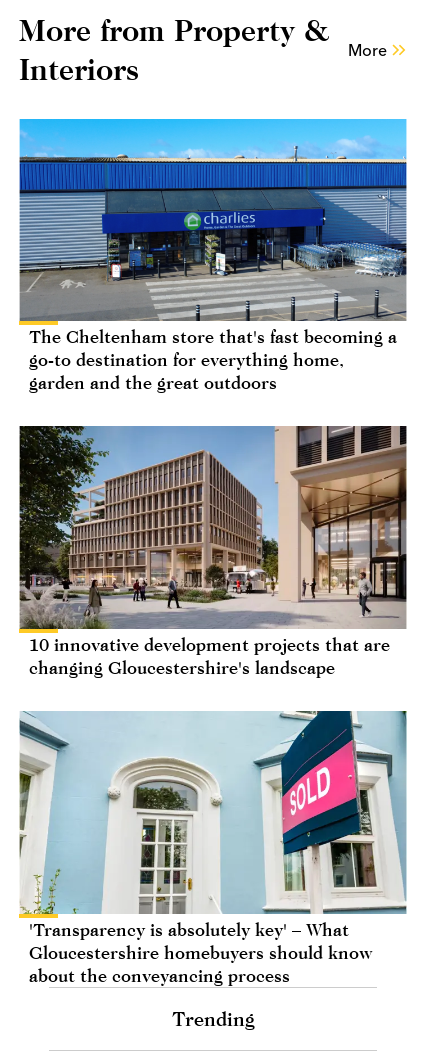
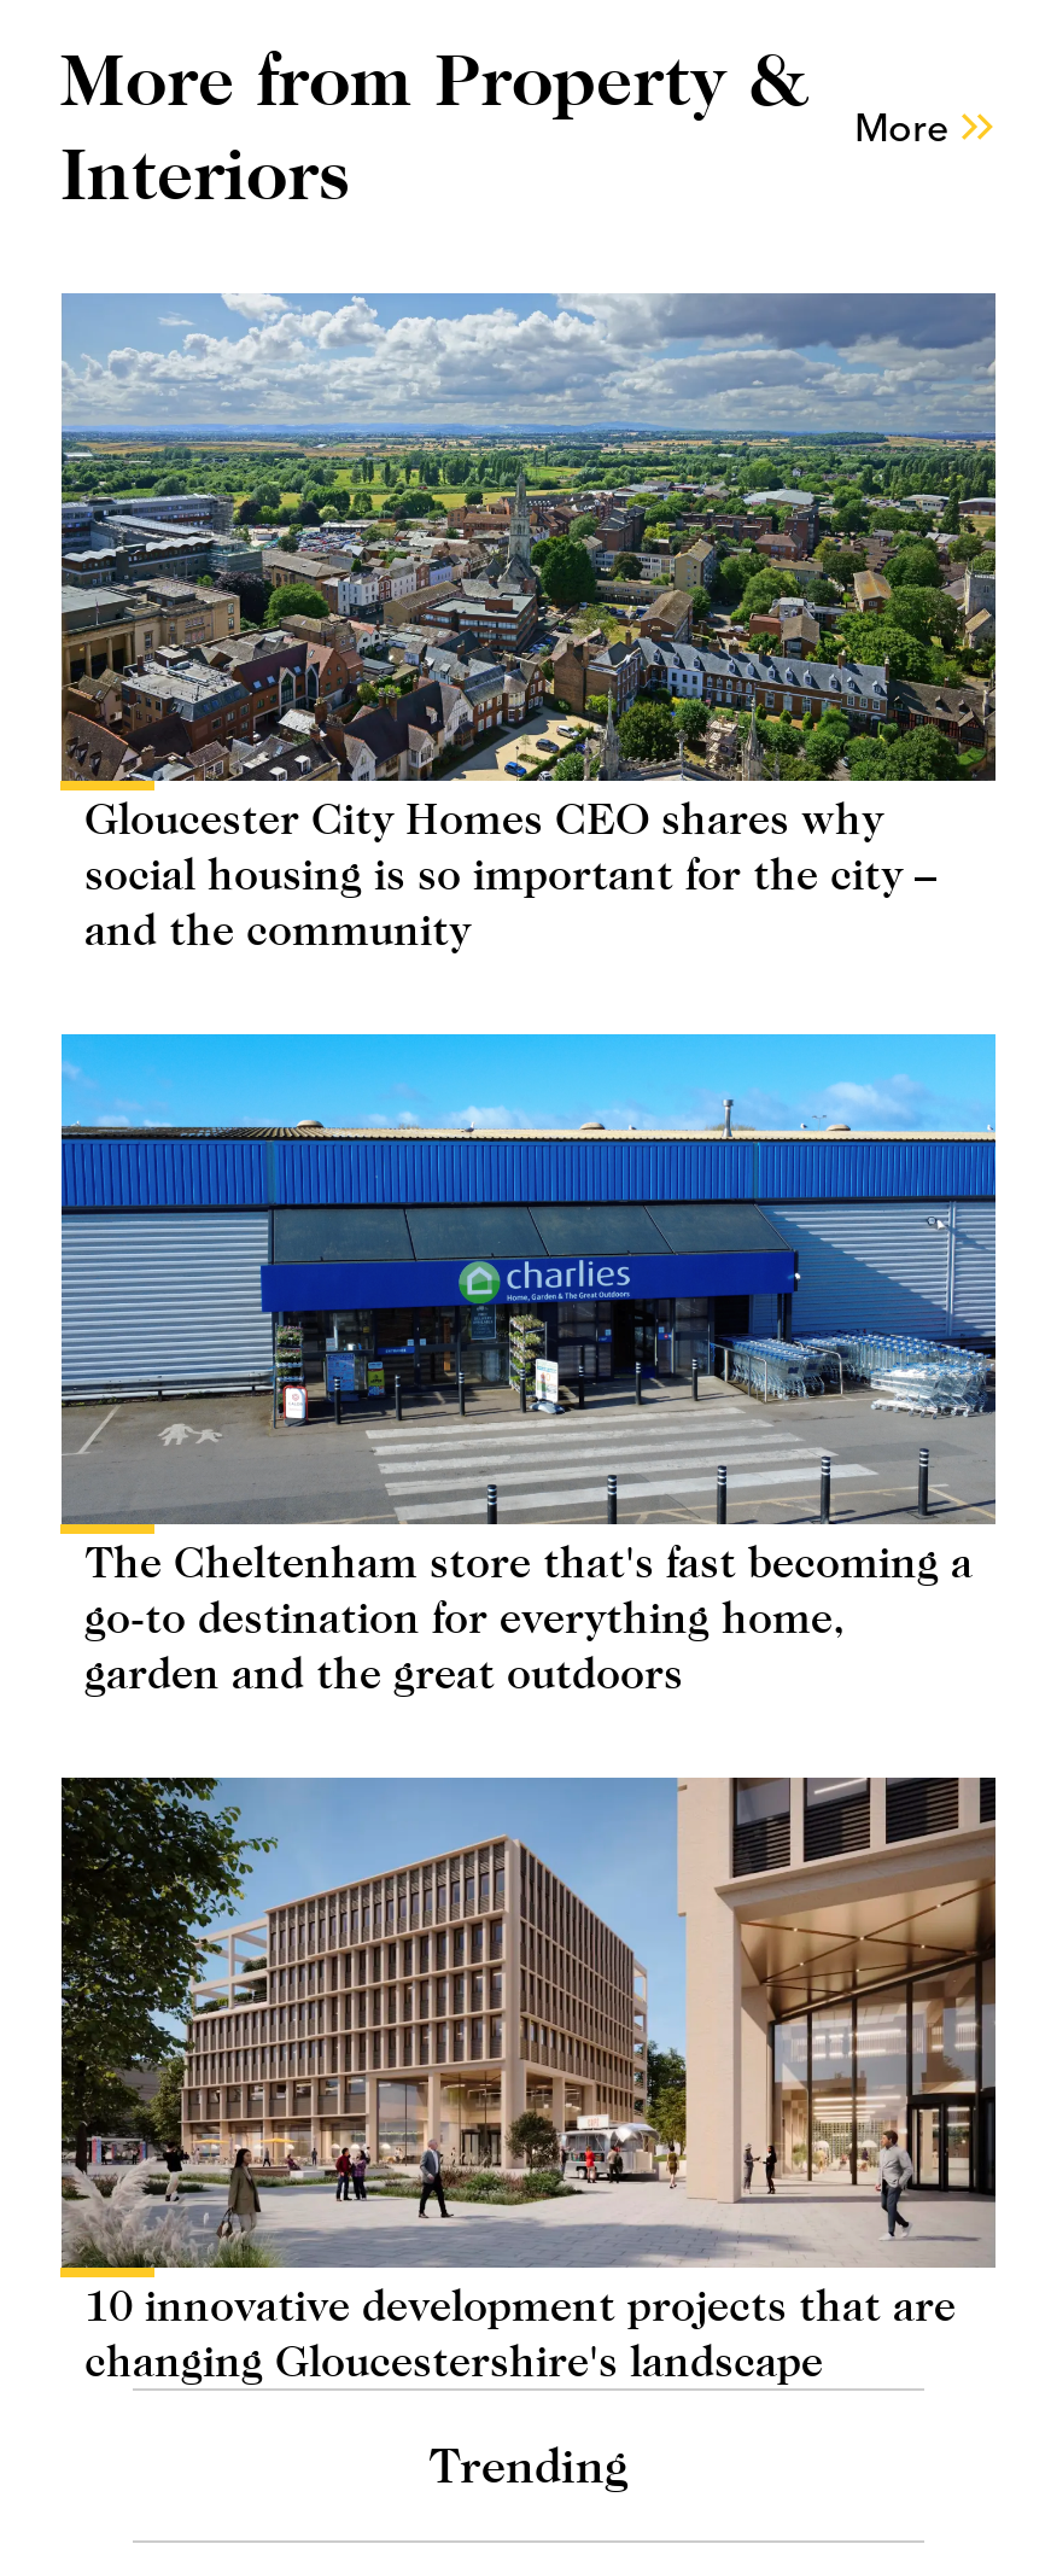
+ [image]
+ Gloucester City Homes CEO shares why
+ social housing is so important for the city –
+ and the community

moved down: [image] | The Cheltenham store that's fast becoming a | go-to destination for everything home, | garden and the great outdoors | 10 innovative development projects that are | changing Gloucestershire's landscape

- [image]
- 'Transparency is absolutely key' – What
- Gloucestershire homebuyers should know
- about the conveyancing process
